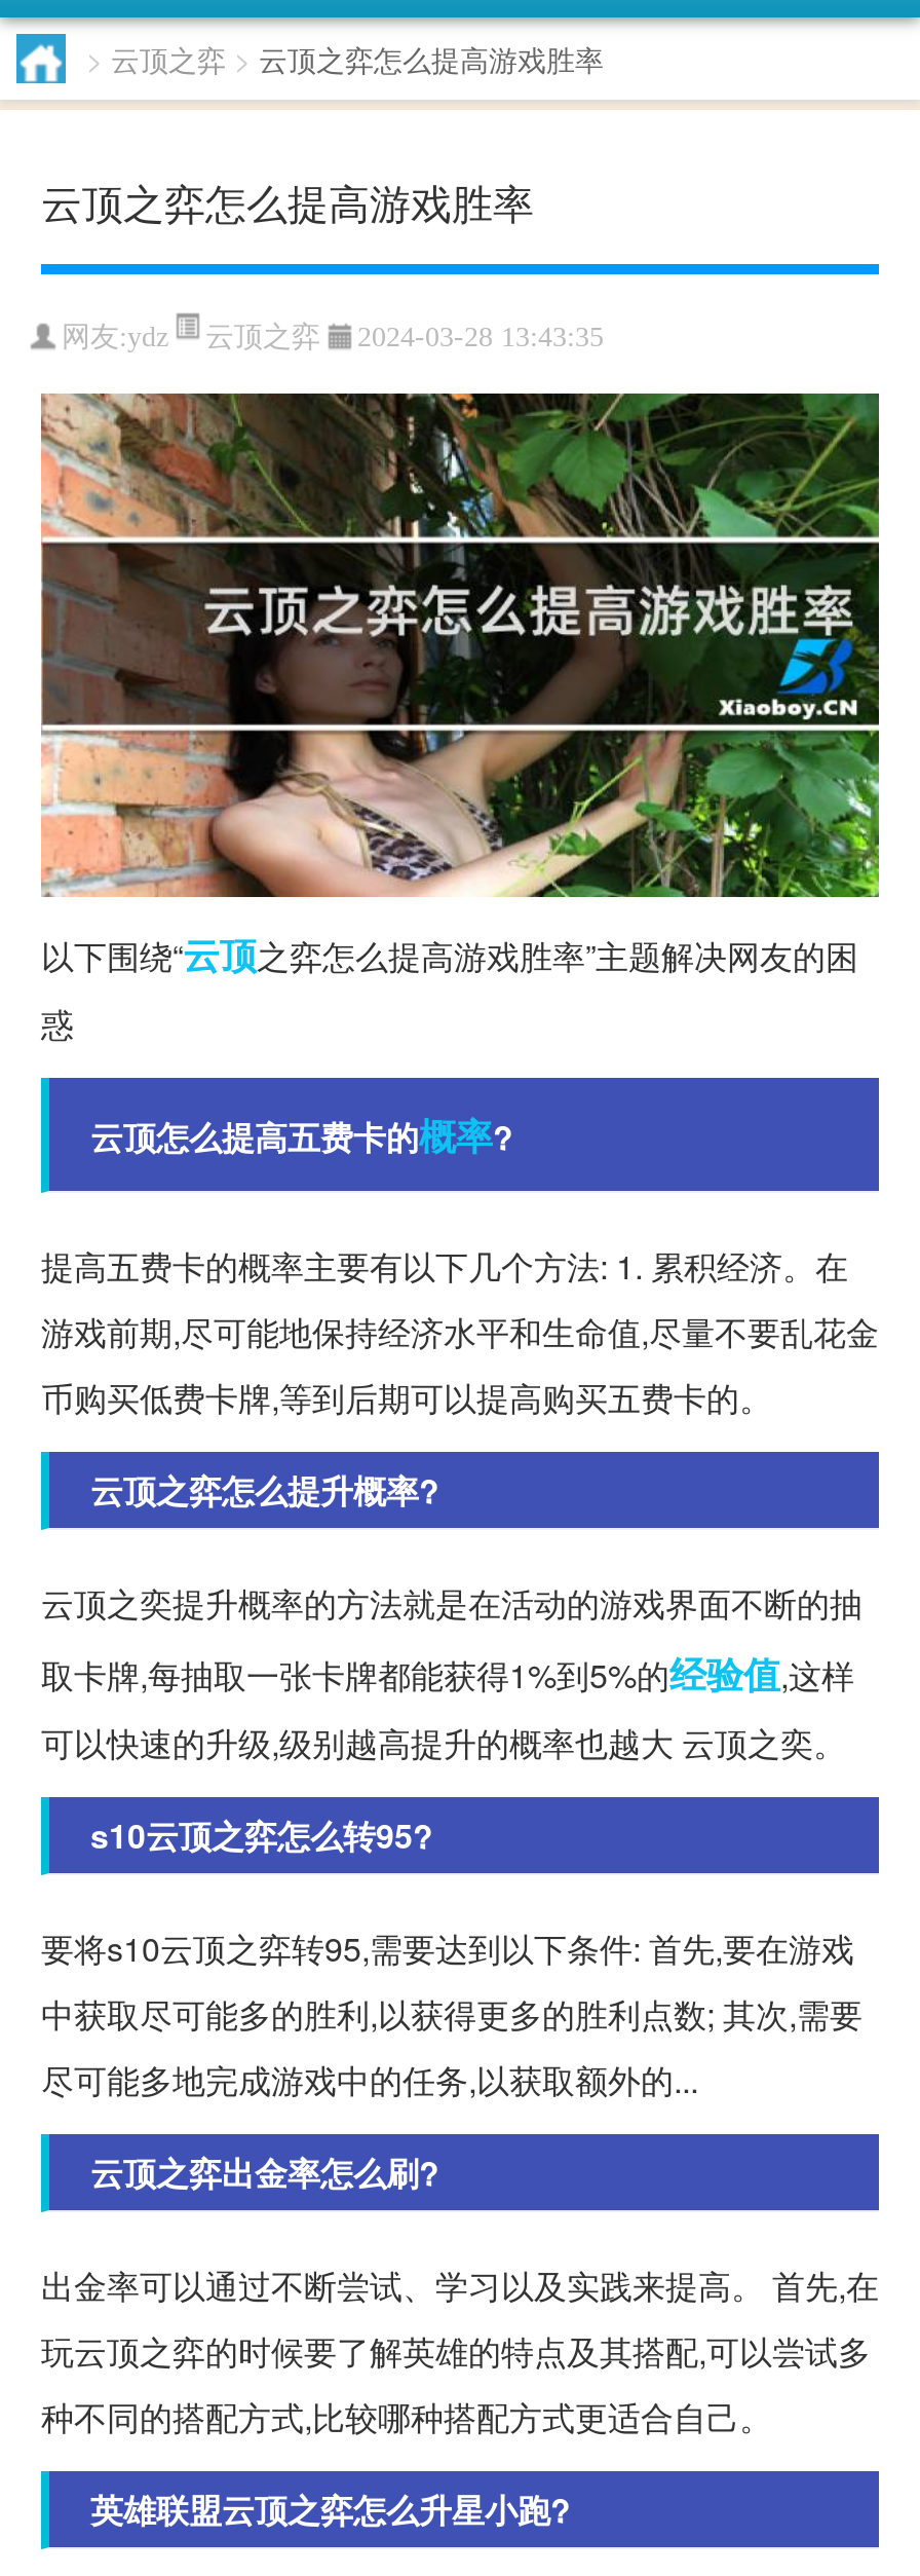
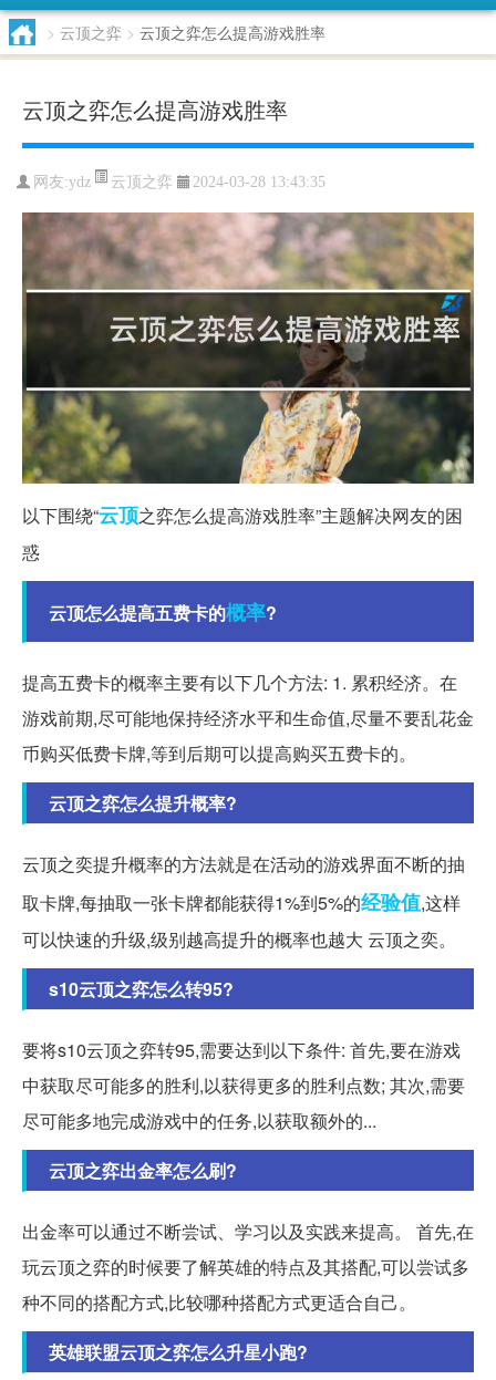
- [image]
+ [image]
